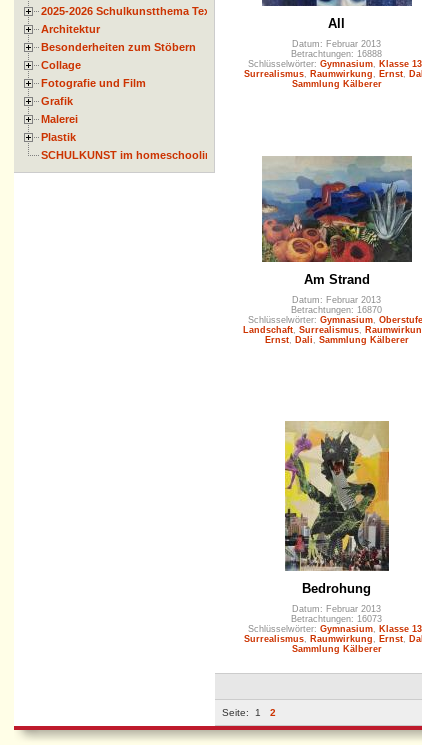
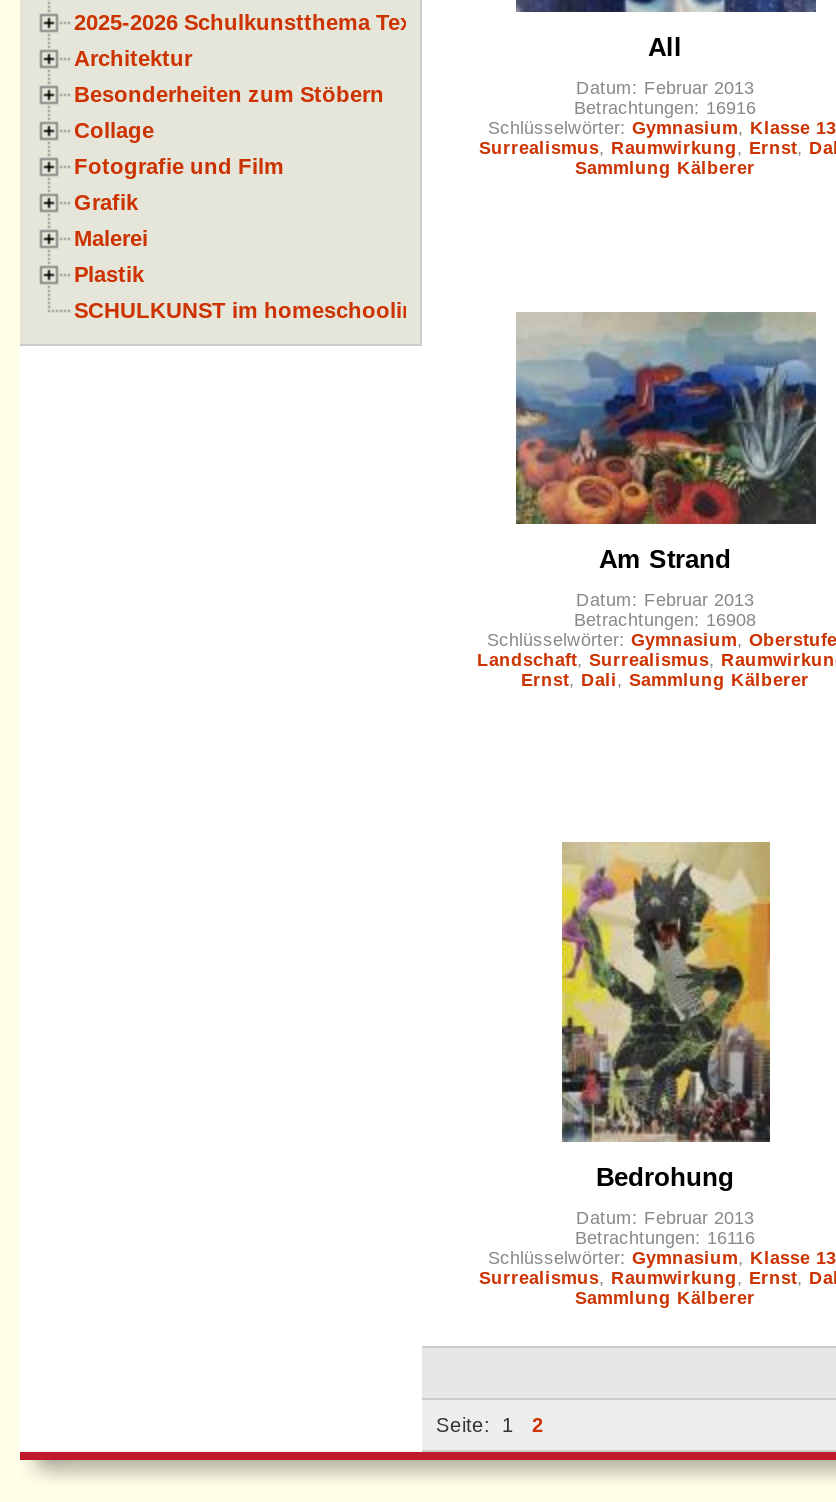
- Betrachtungen: 16888
+ Betrachtungen: 16916

- Betrachtungen: 16870
+ Betrachtungen: 16908

- Betrachtungen: 16073
+ Betrachtungen: 16116
